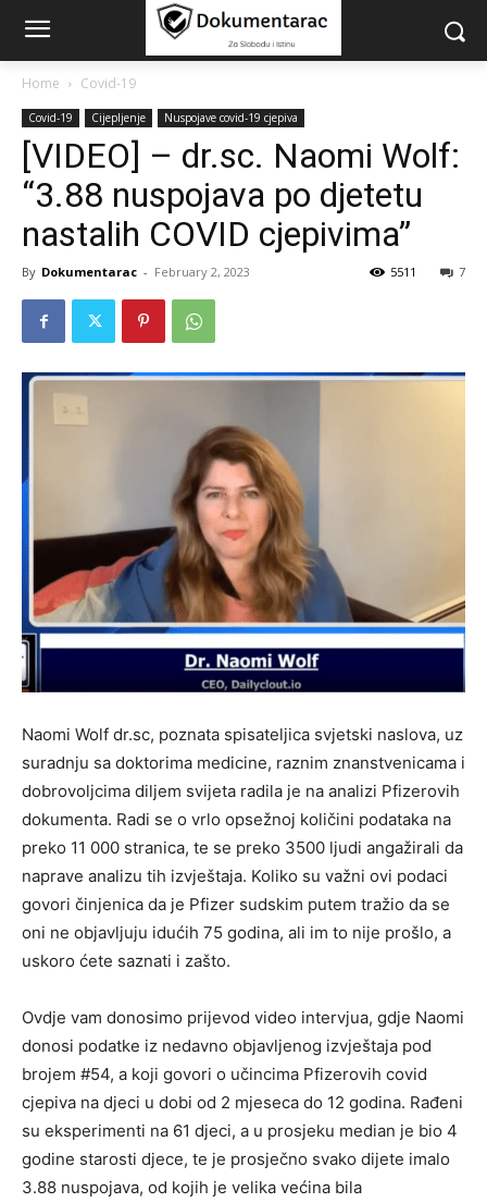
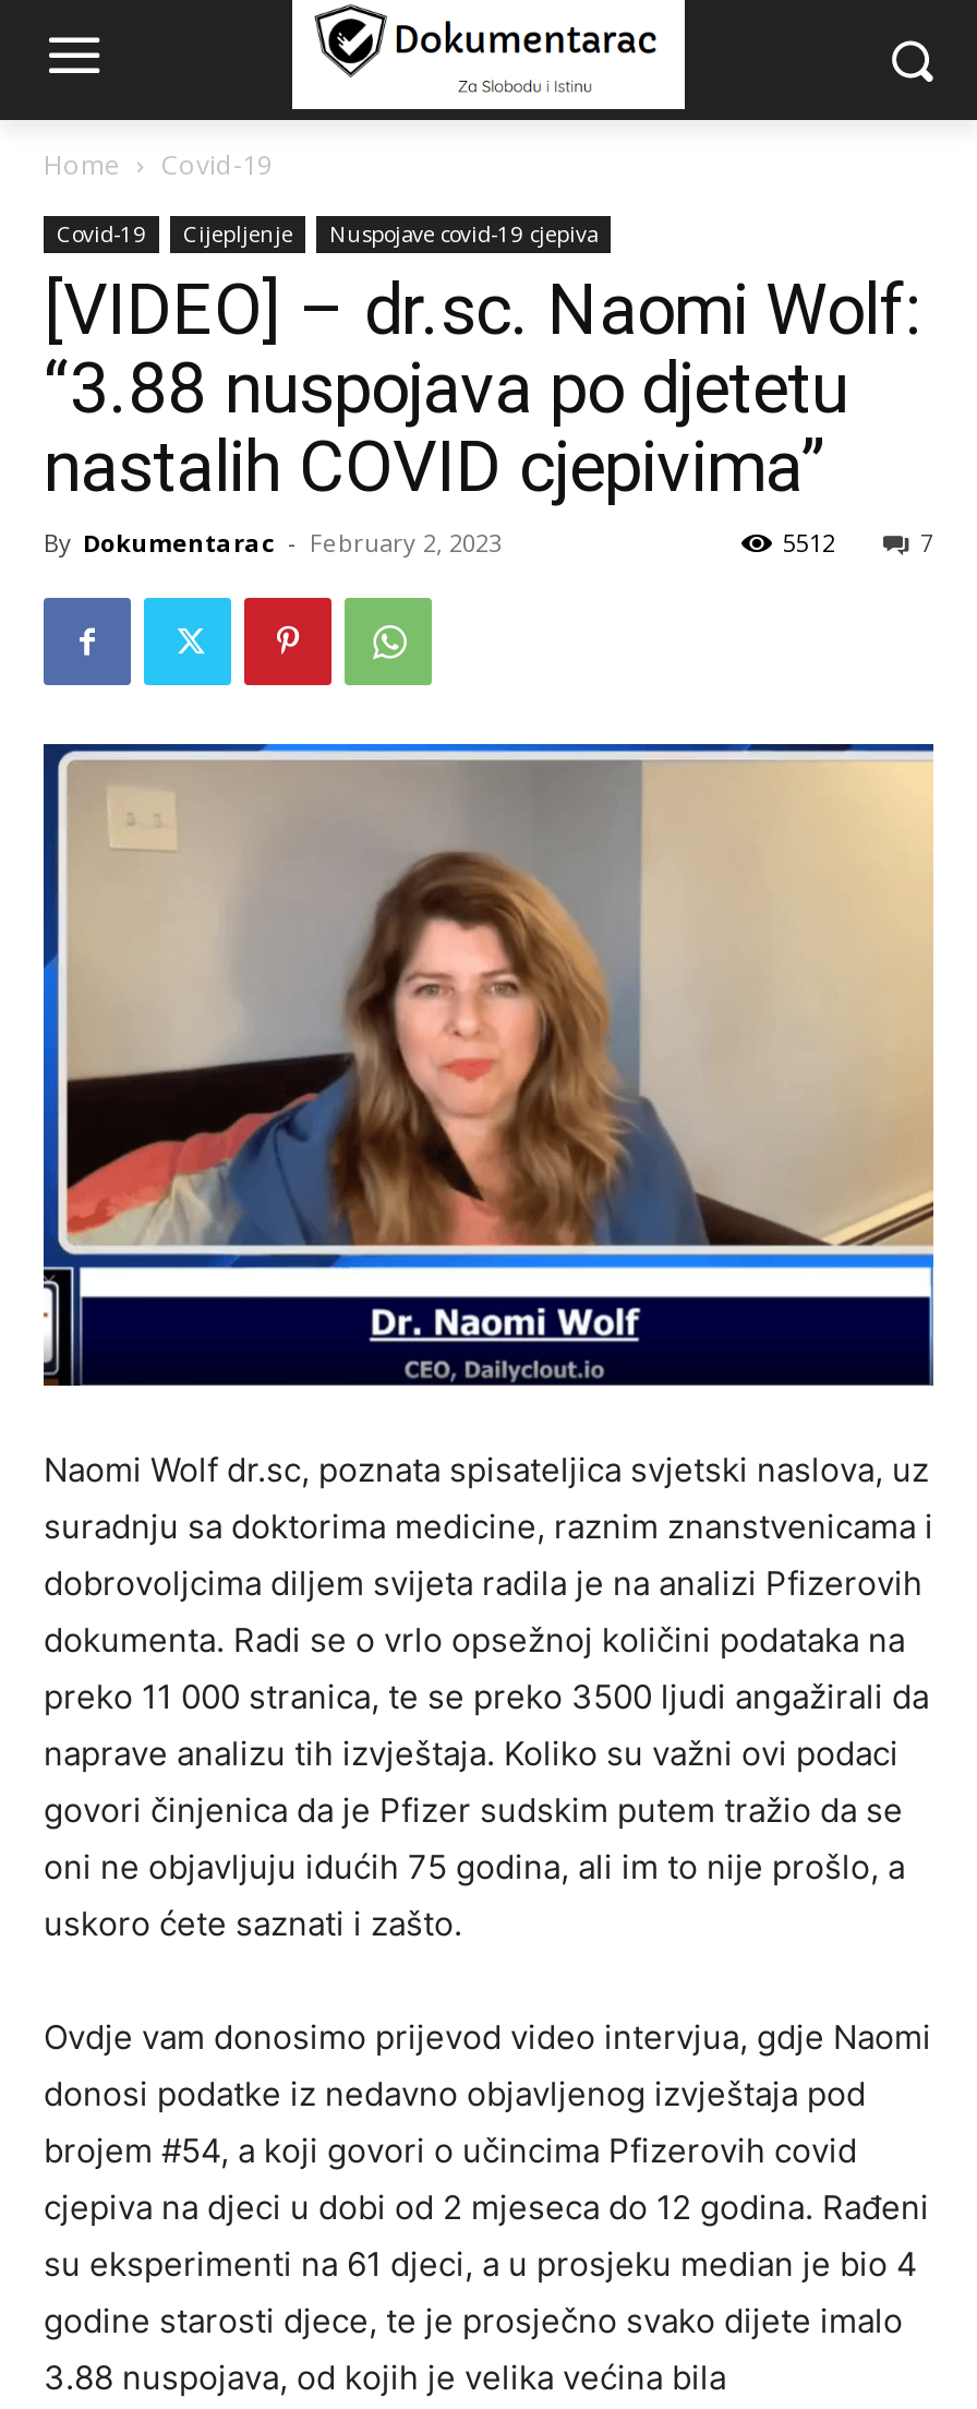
- 5511
+ 5512
